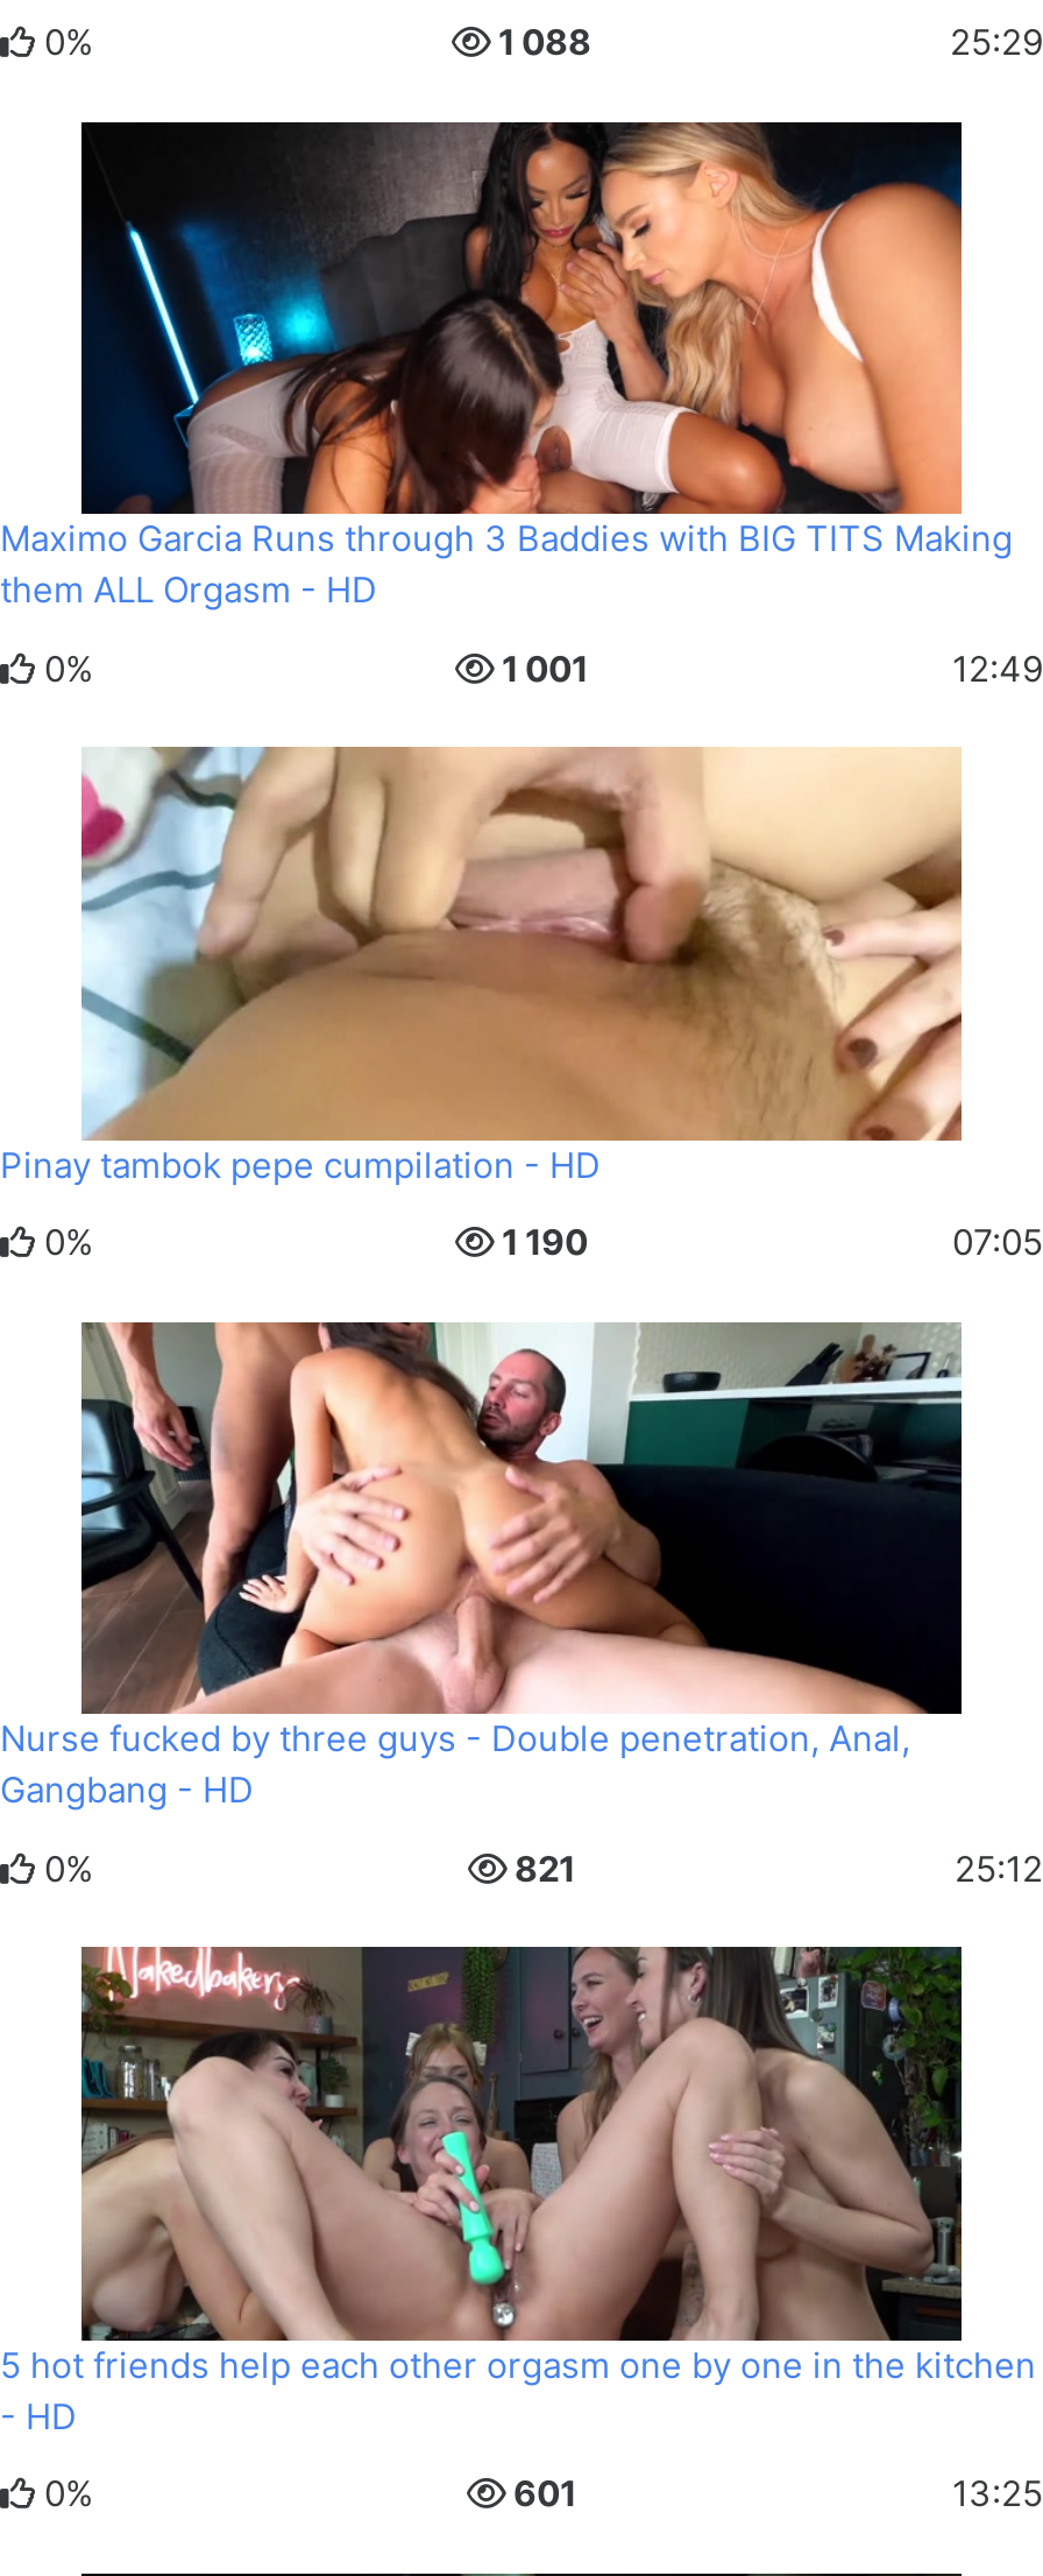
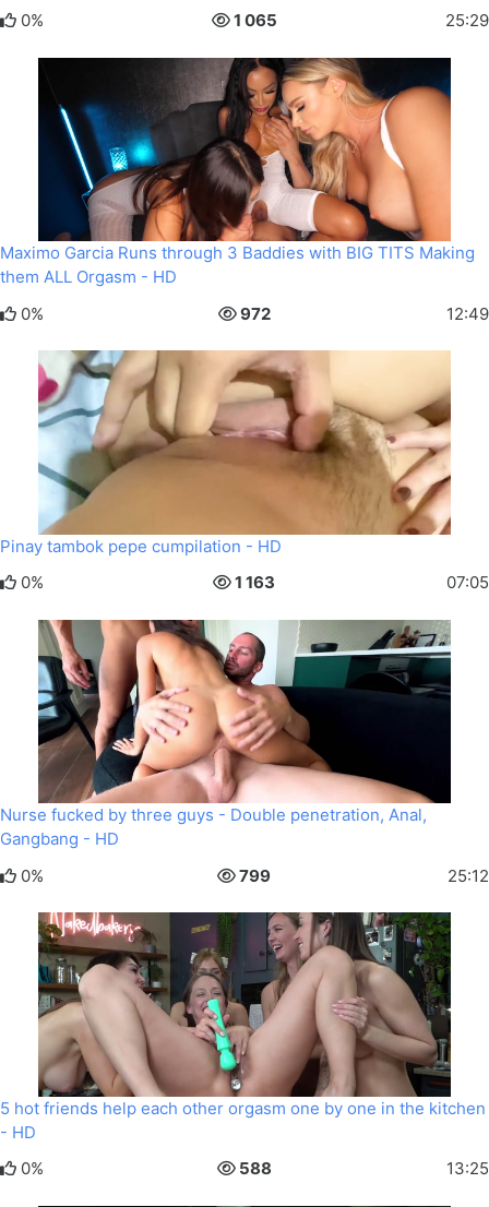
- 1 088
+ 1 065

- 1 001
+ 972

- 1 190
+ 1 163

- 821
+ 799

- 601
+ 588
